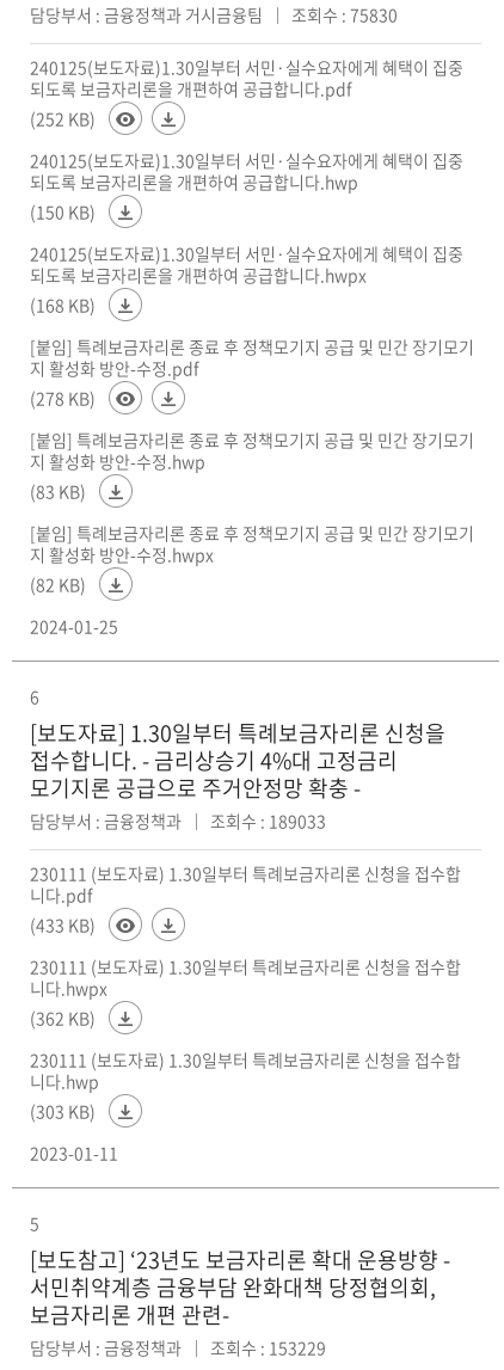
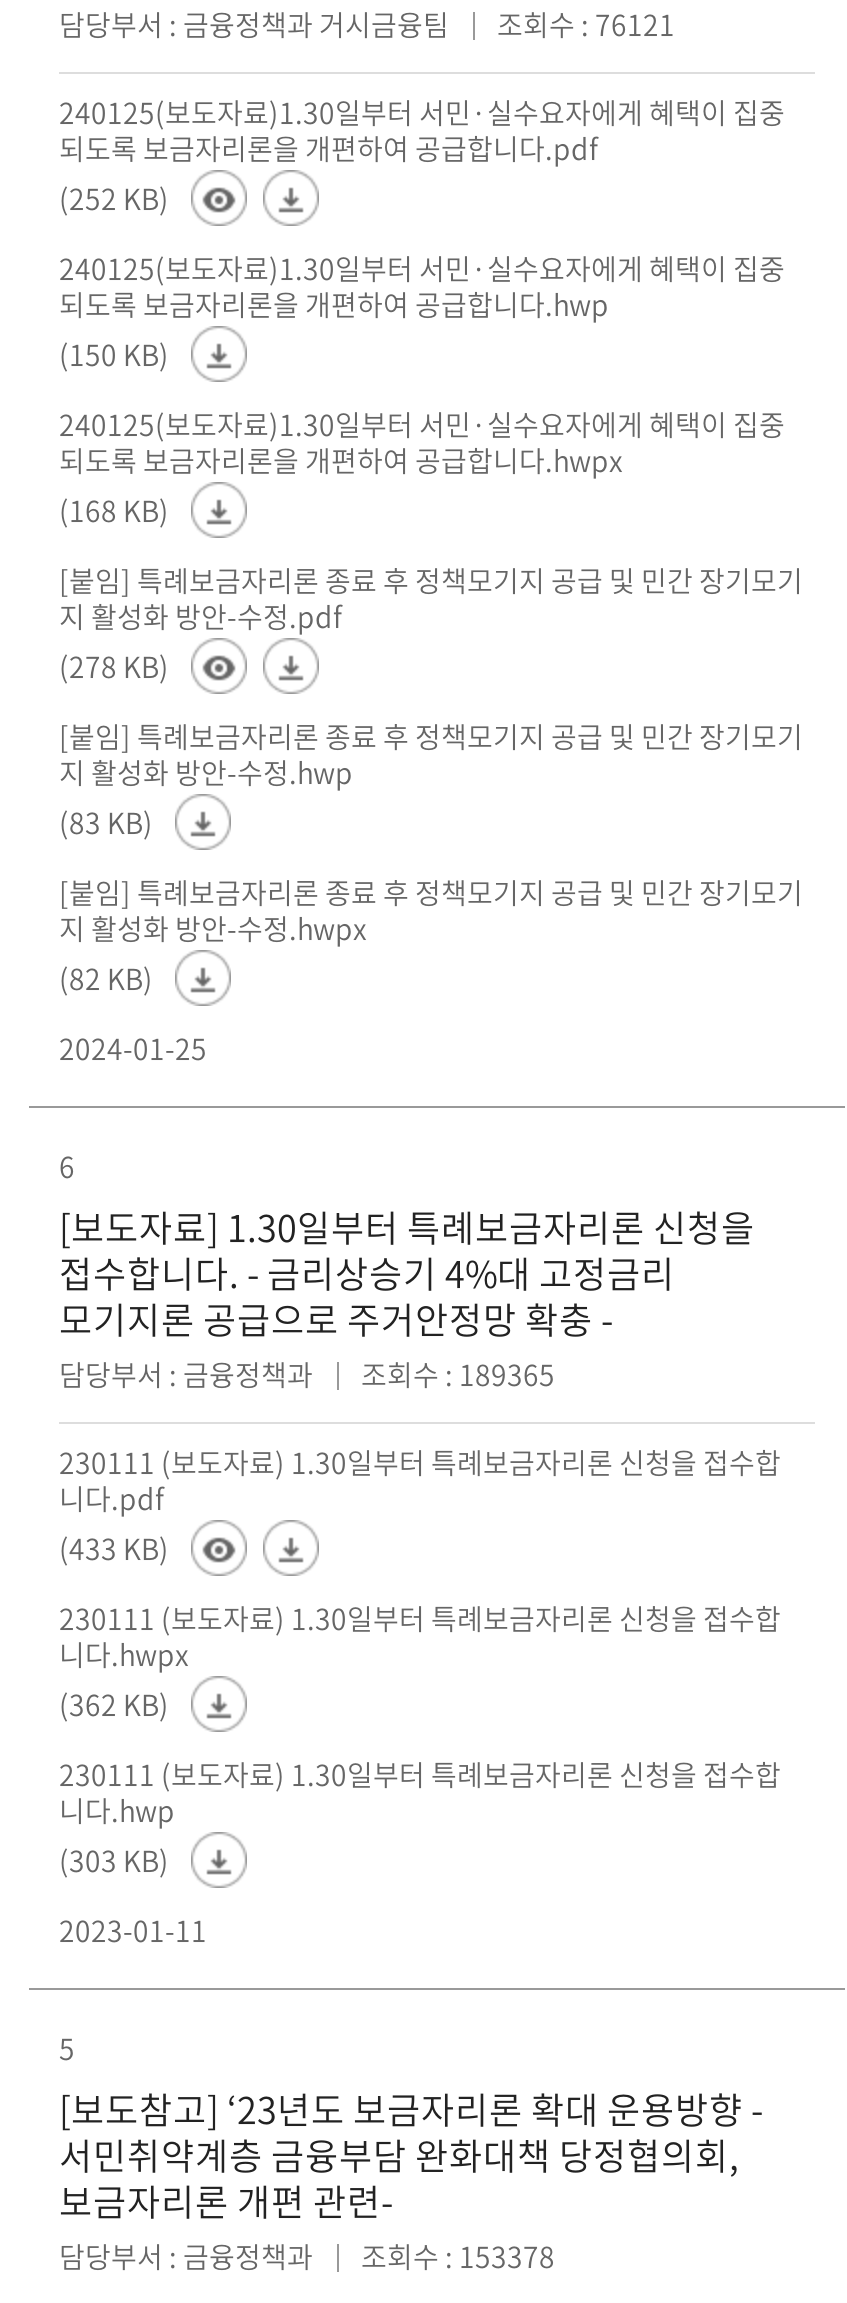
- 담당부서 : 금융정책과 거시금융팀 조회수 : 75830
+ 담당부서 : 금융정책과 거시금융팀 조회수 : 76121

- 담당부서 : 금융정책과 조회수 : 189033
+ 담당부서 : 금융정책과 조회수 : 189365

- 담당부서 : 금융정책과 조회수 : 153229
+ 담당부서 : 금융정책과 조회수 : 153378
